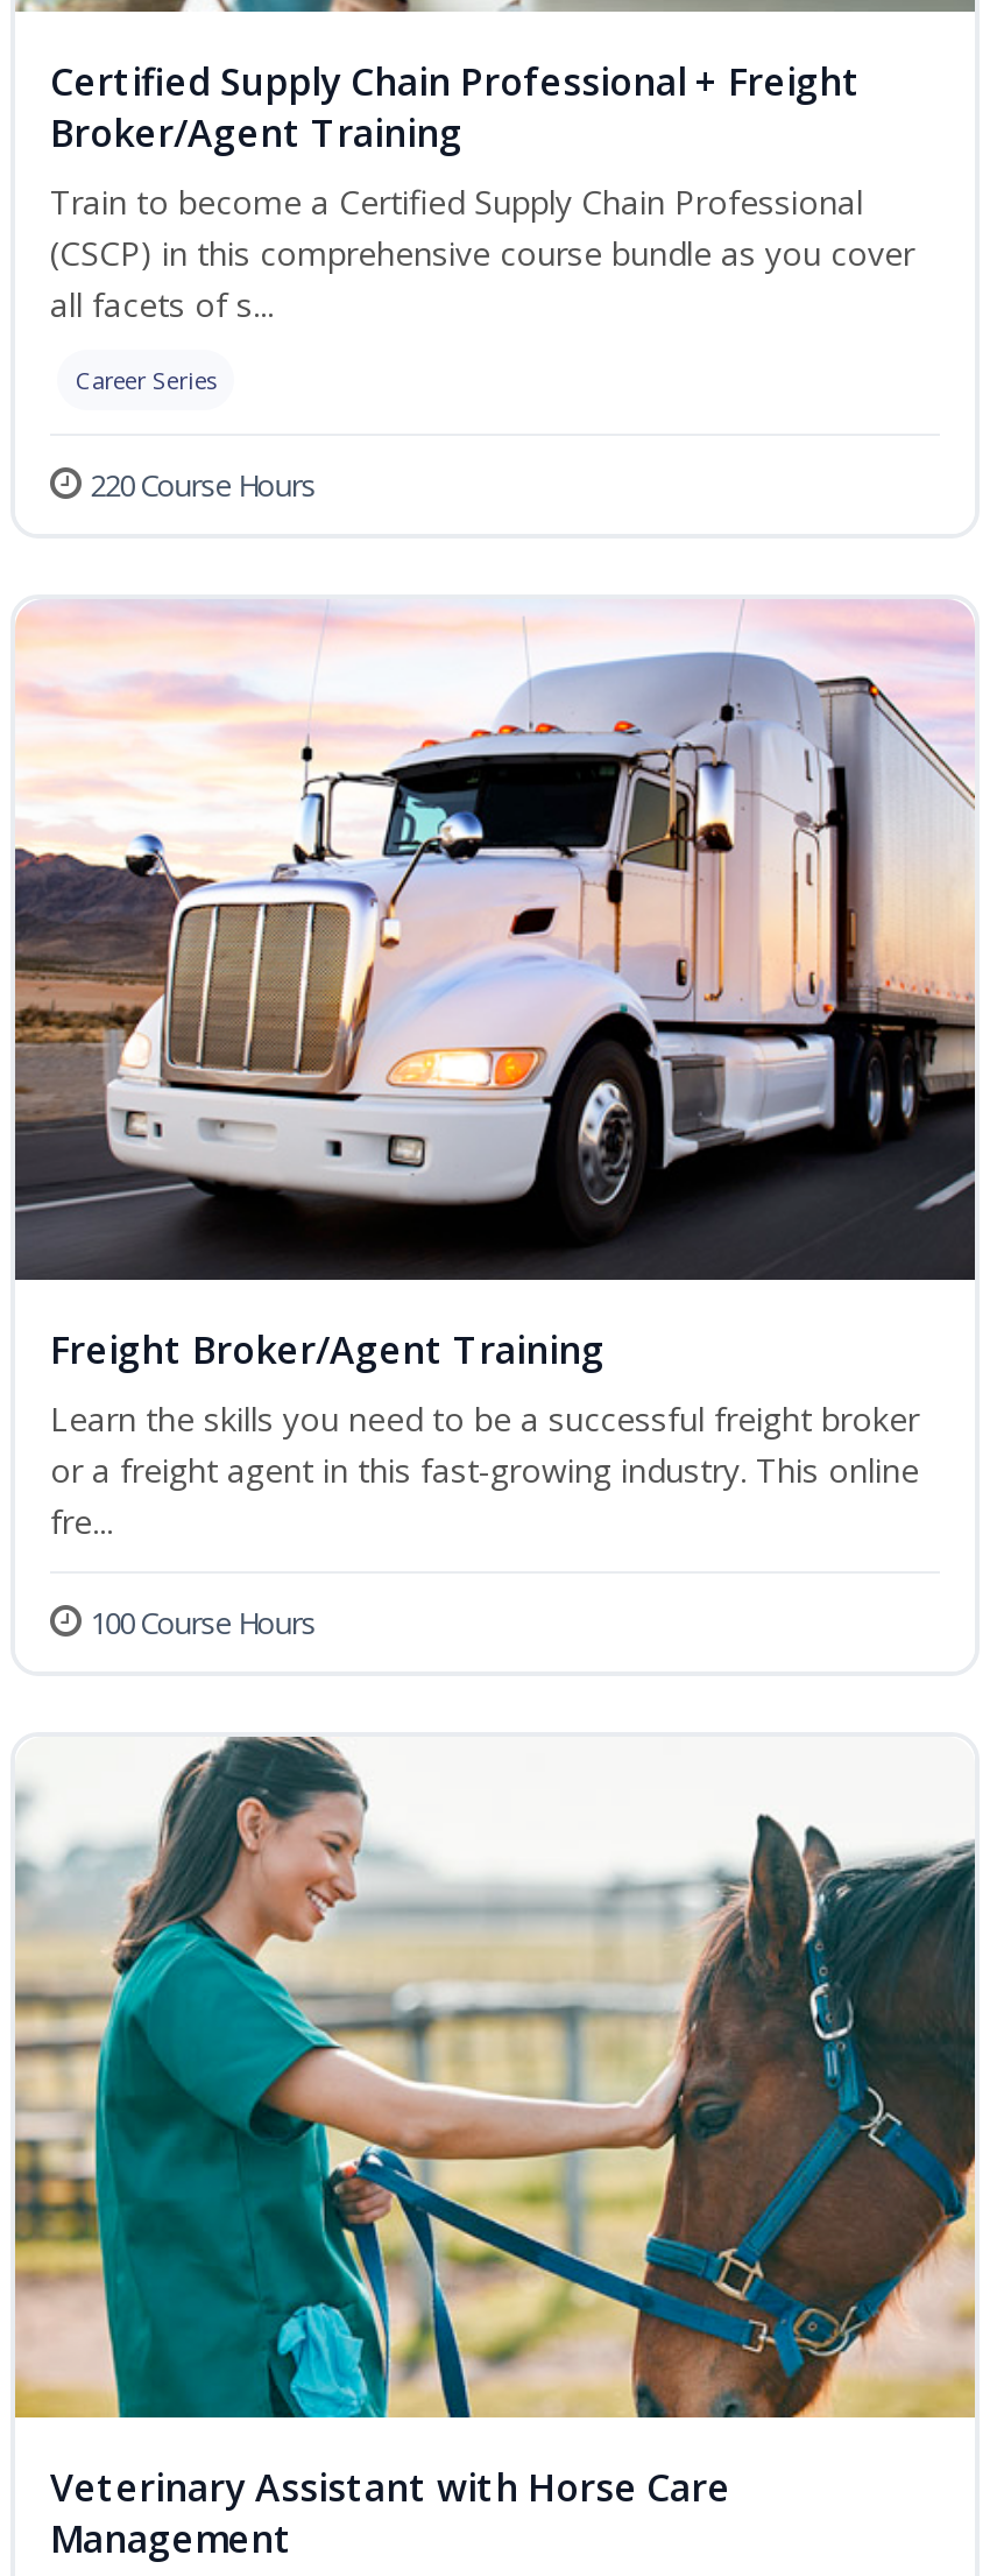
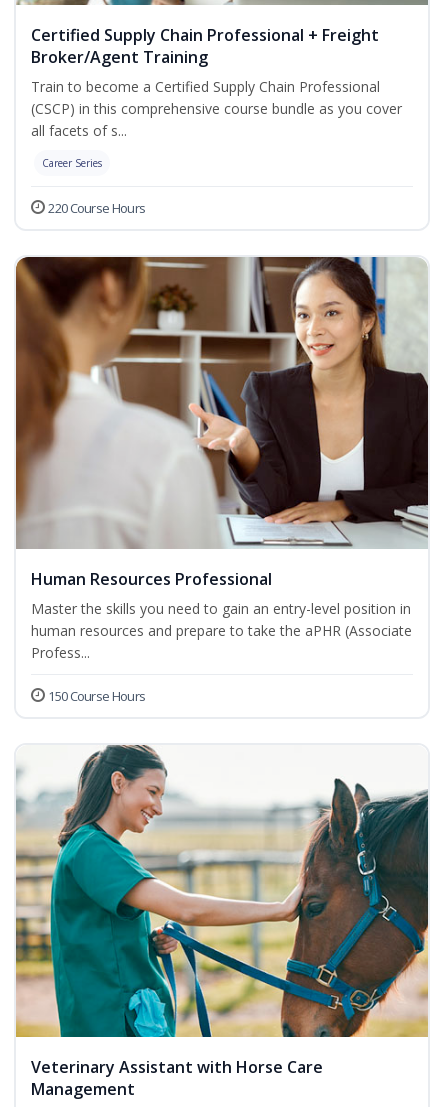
- [image]
- Freight Broker/Agent Training
- Learn the skills you need to be a successful freight broker
- or a freight agent in this fast-growing industry. This online
- fre...
+ [image]
+ Human Resources Professional
+ Master the skills you need to gain an entry-level position in
+ human resources and prepare to take the aPHR (Associate
+ Profess...

- 100 Course Hours
+ 150 Course Hours
